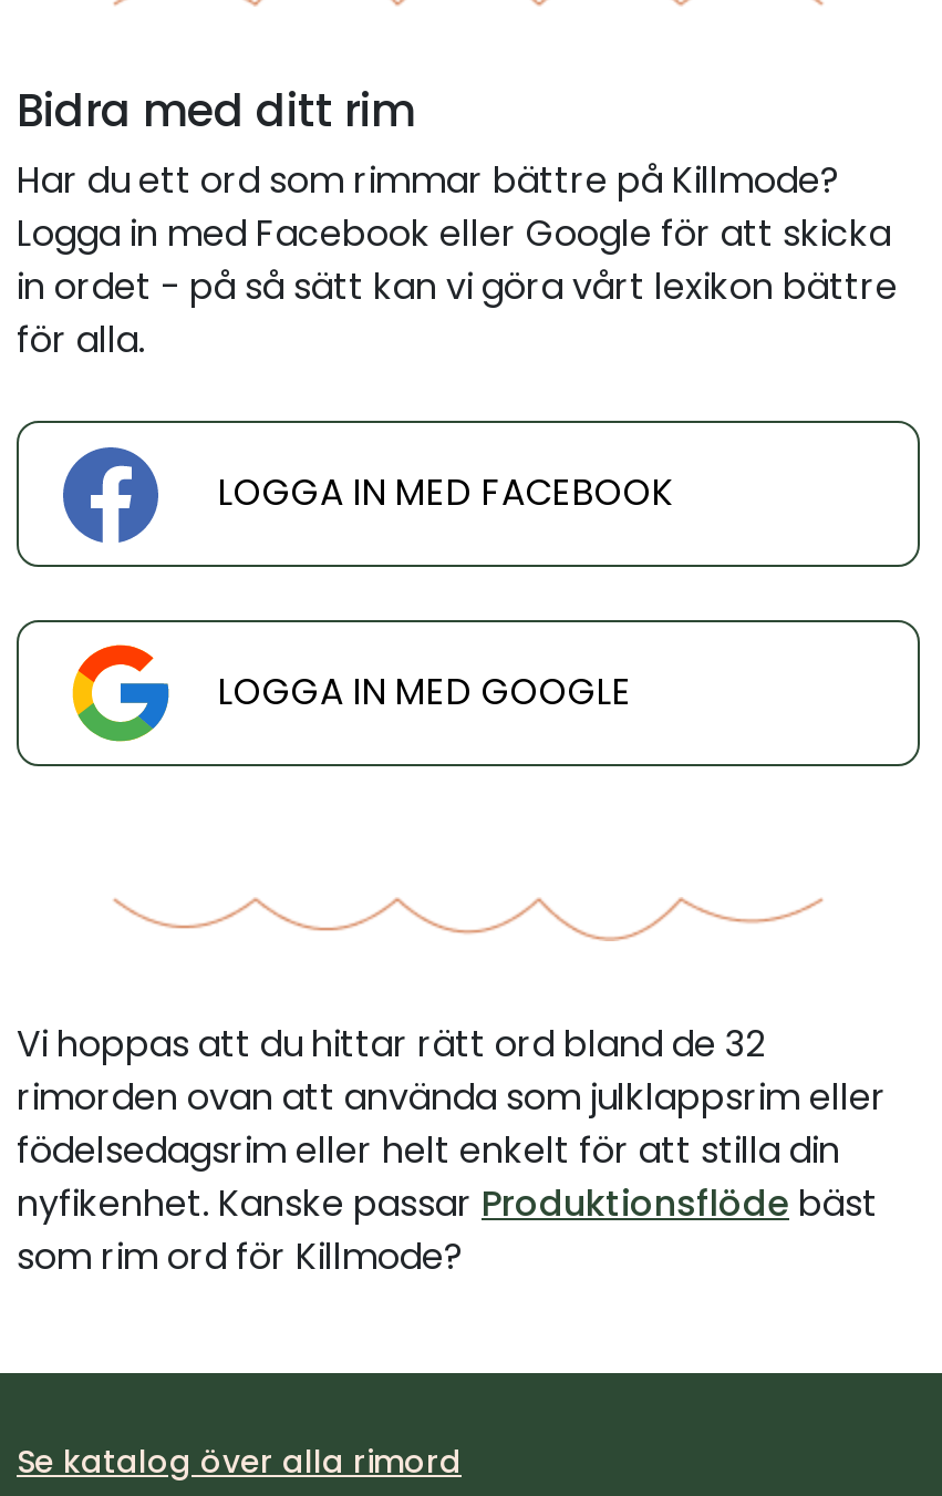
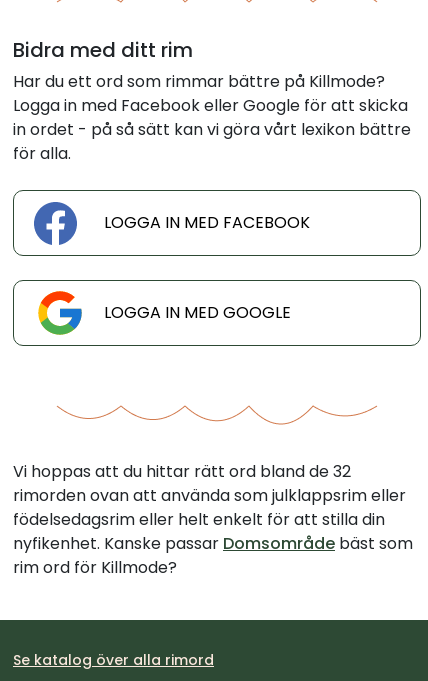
- nyfikenhet. Kanske passar Produktionsflöde bäst
- som rim ord för Killmode?
+ nyfikenhet. Kanske passar Domsområde bäst som
+ rim ord för Killmode?
